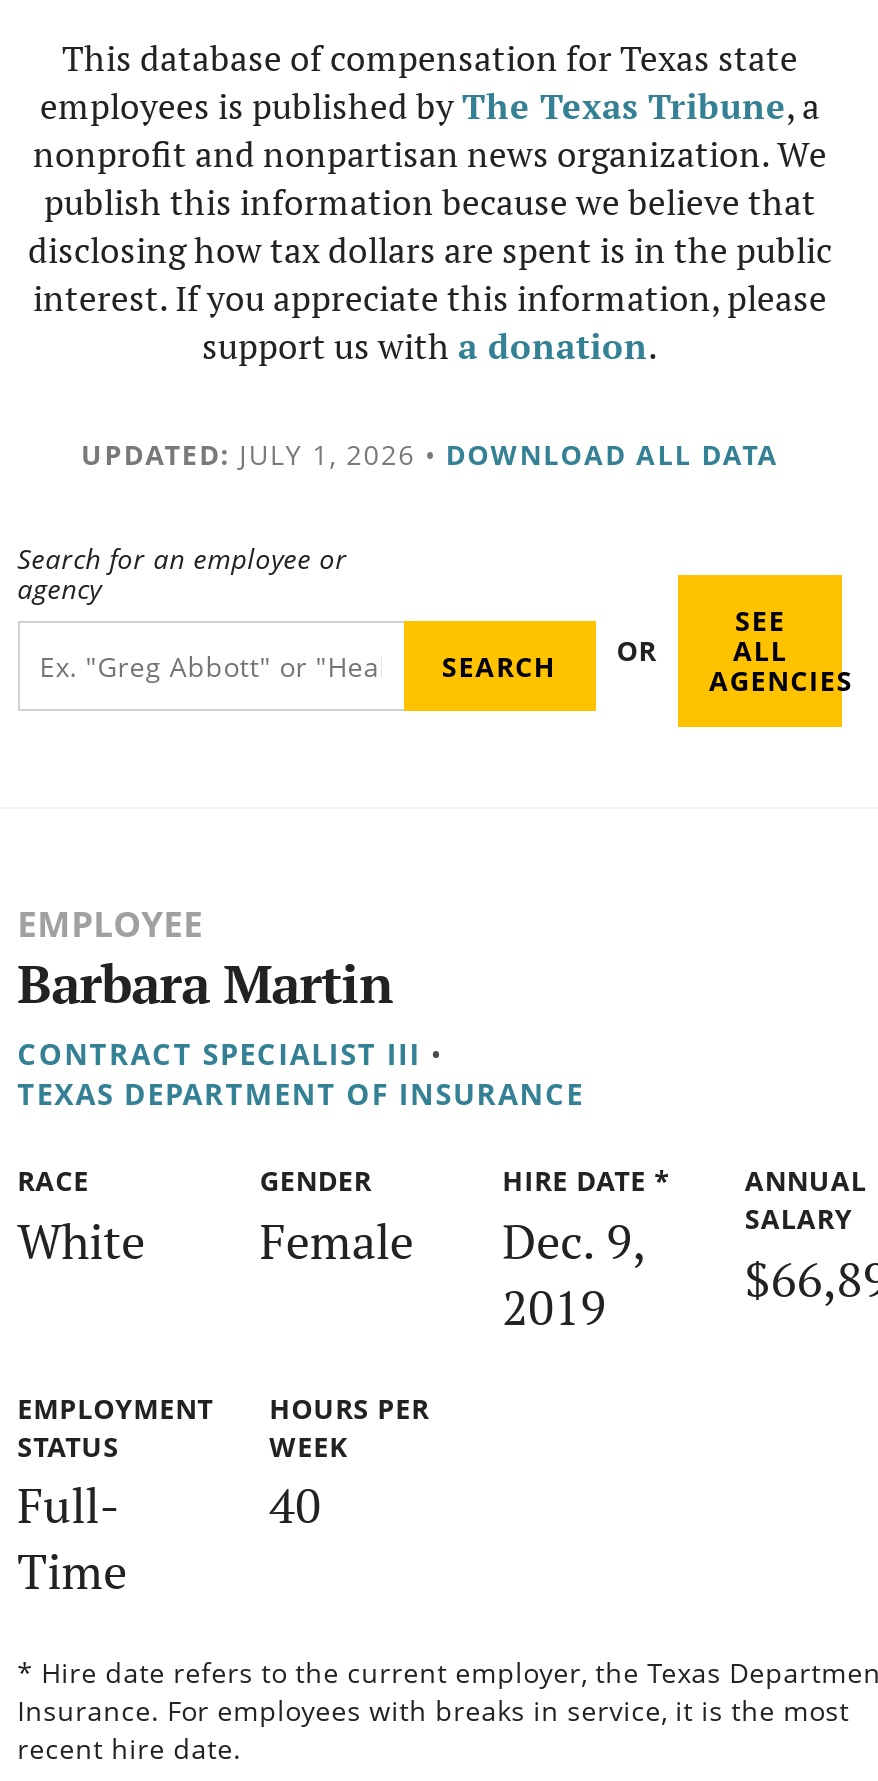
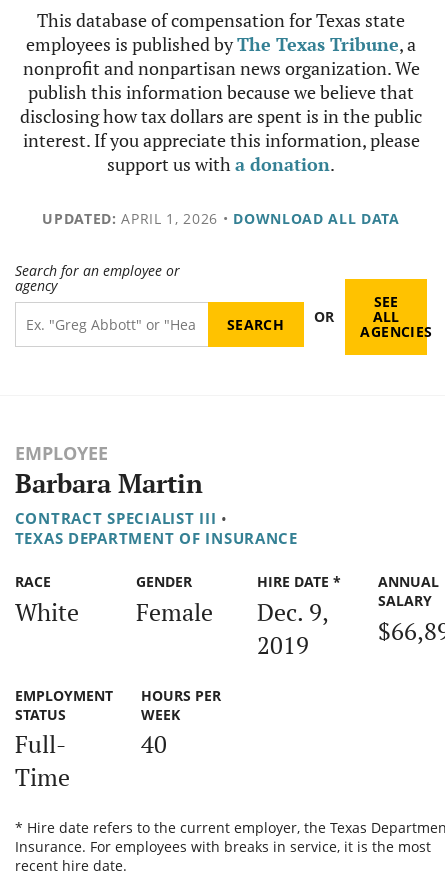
- UPDATED: JULY 1, 2026 • DOWNLOAD ALL DATA
+ UPDATED: APRIL 1, 2026 • DOWNLOAD ALL DATA
